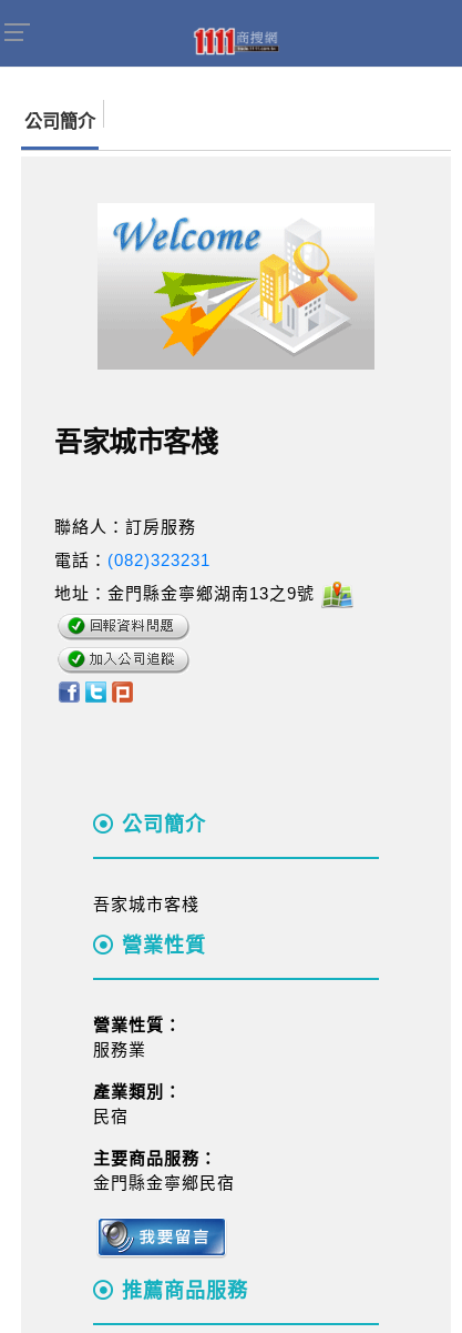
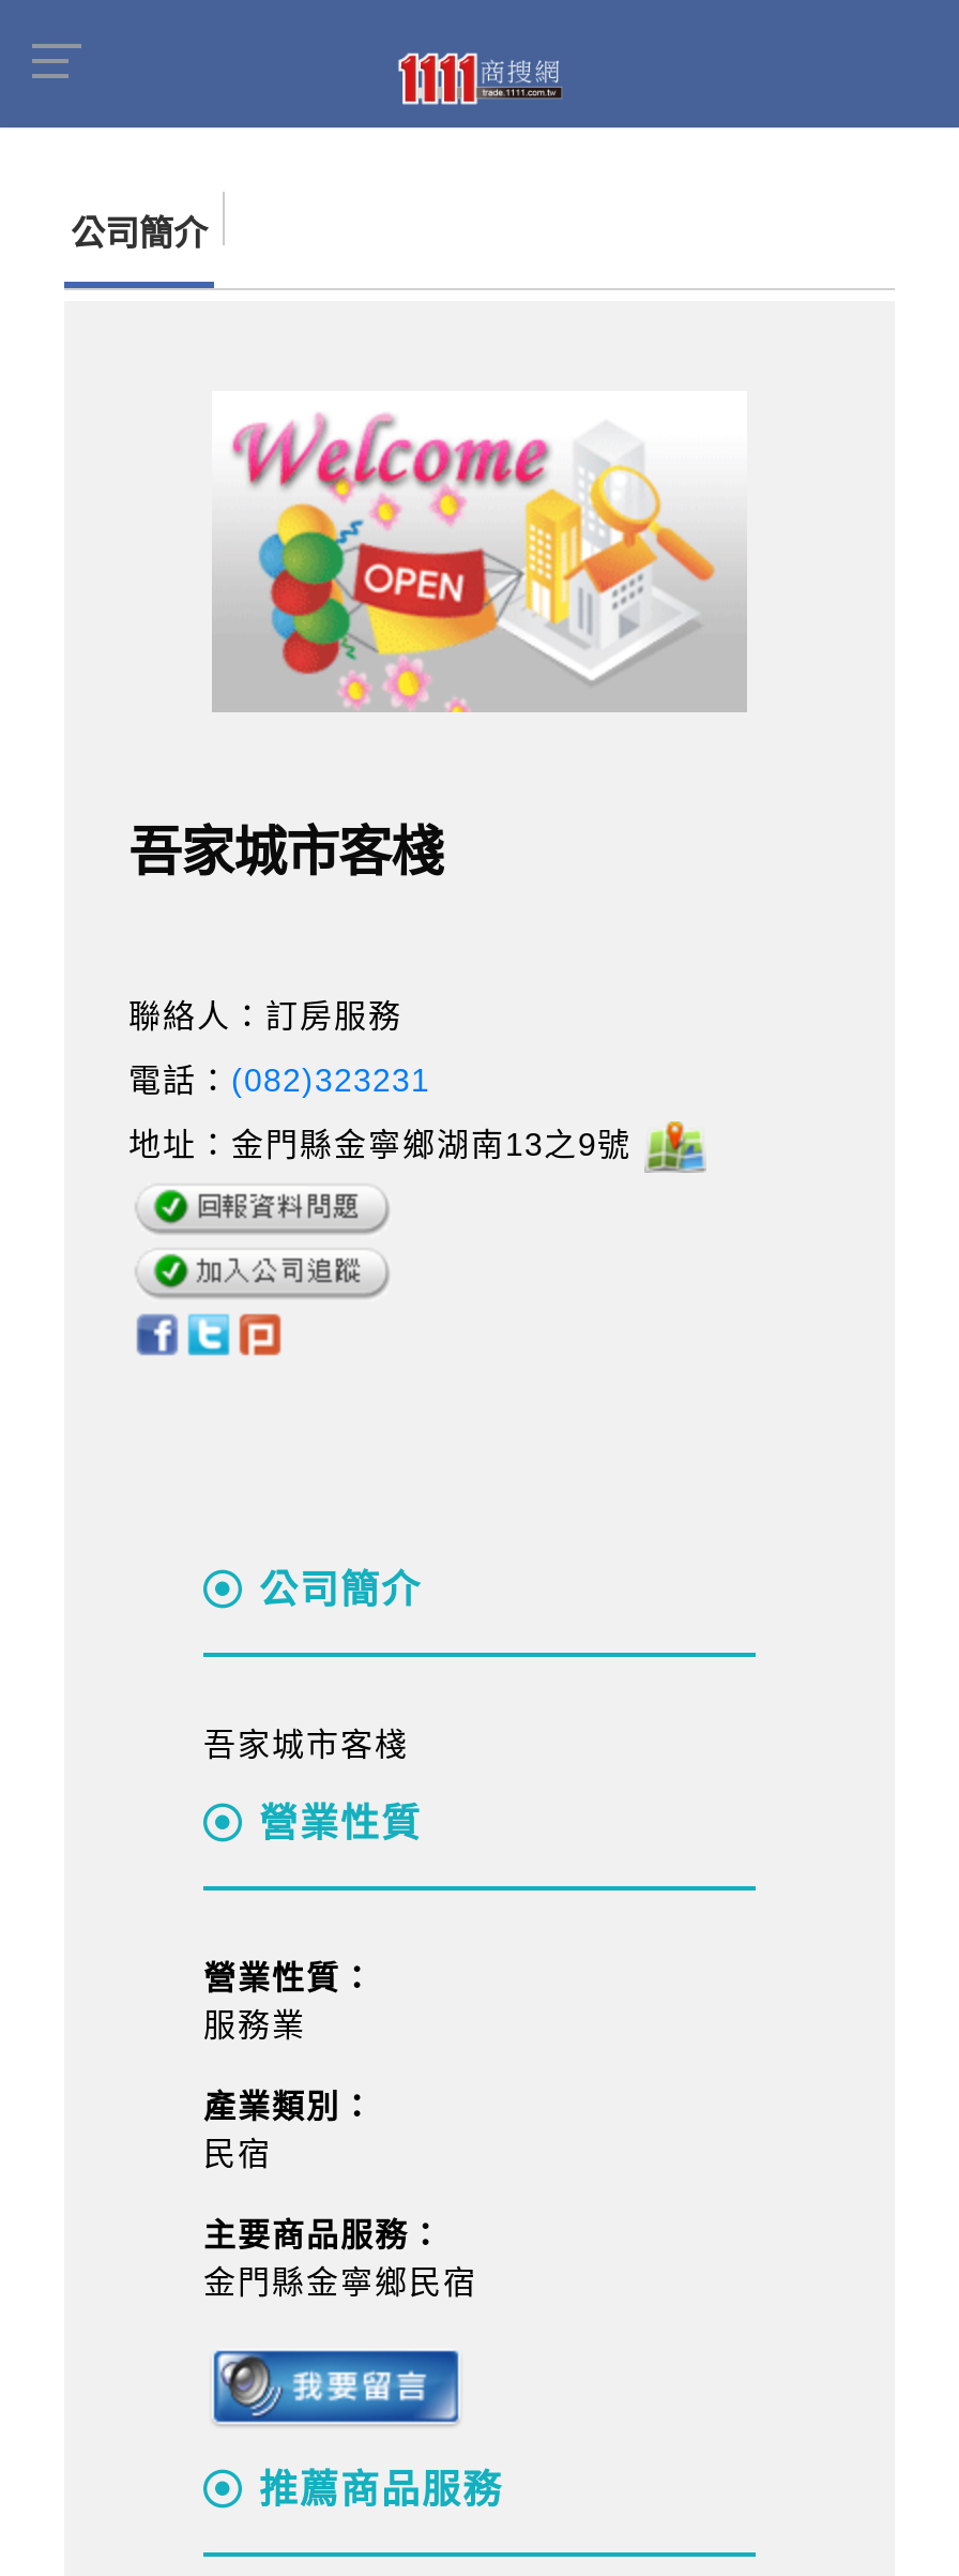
- [image]
+ [image]
